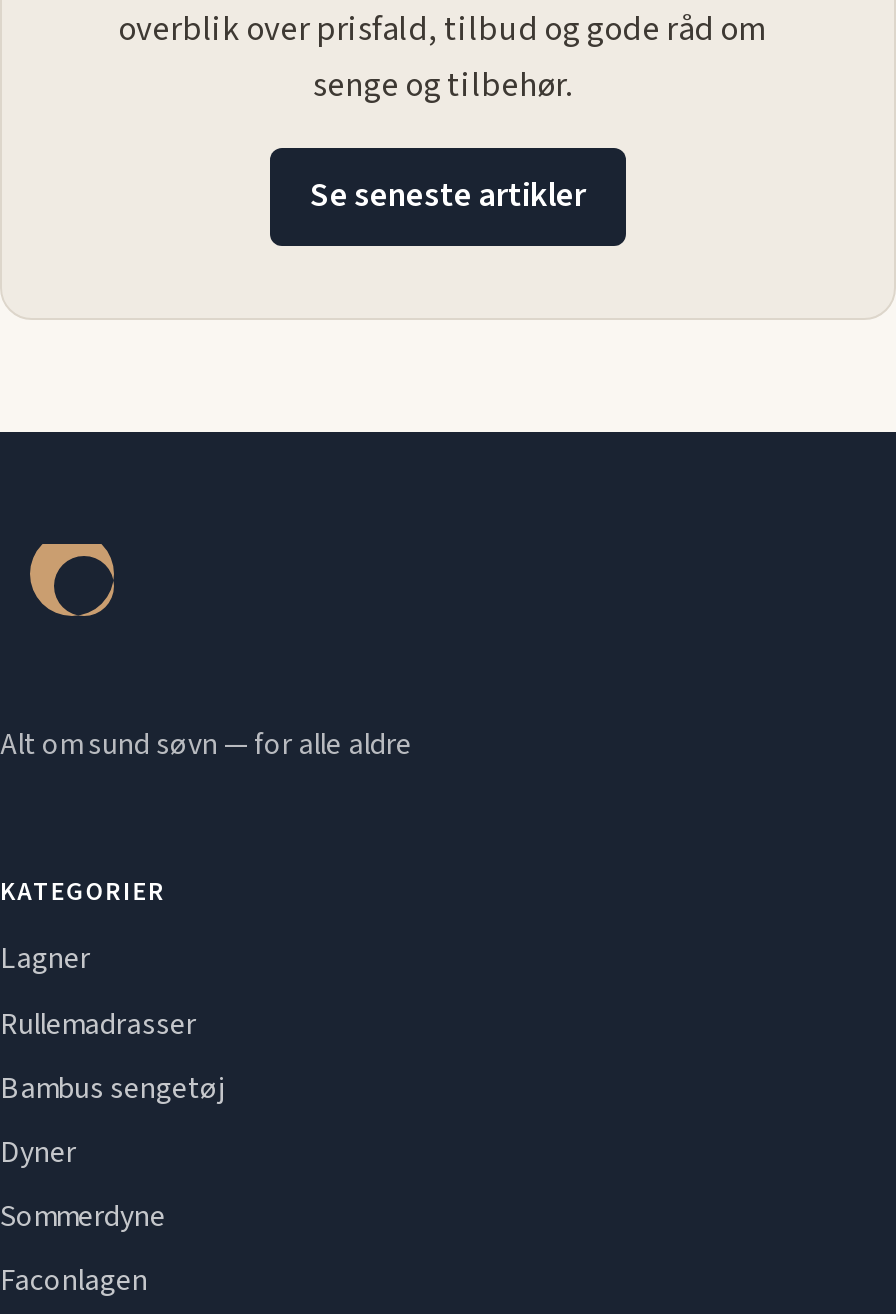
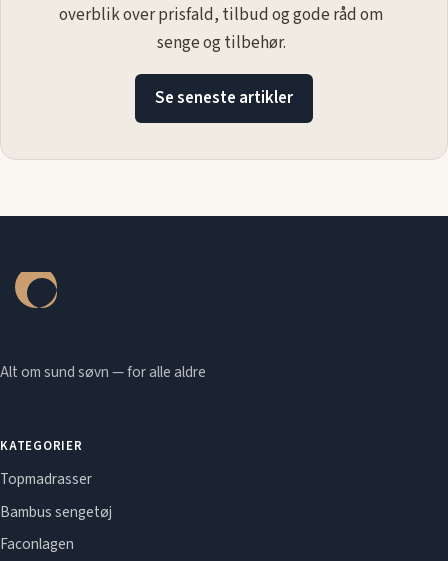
- Lagner
- Rullemadrasser
+ Topmadrasser

- Dyner
- Sommerdyne
